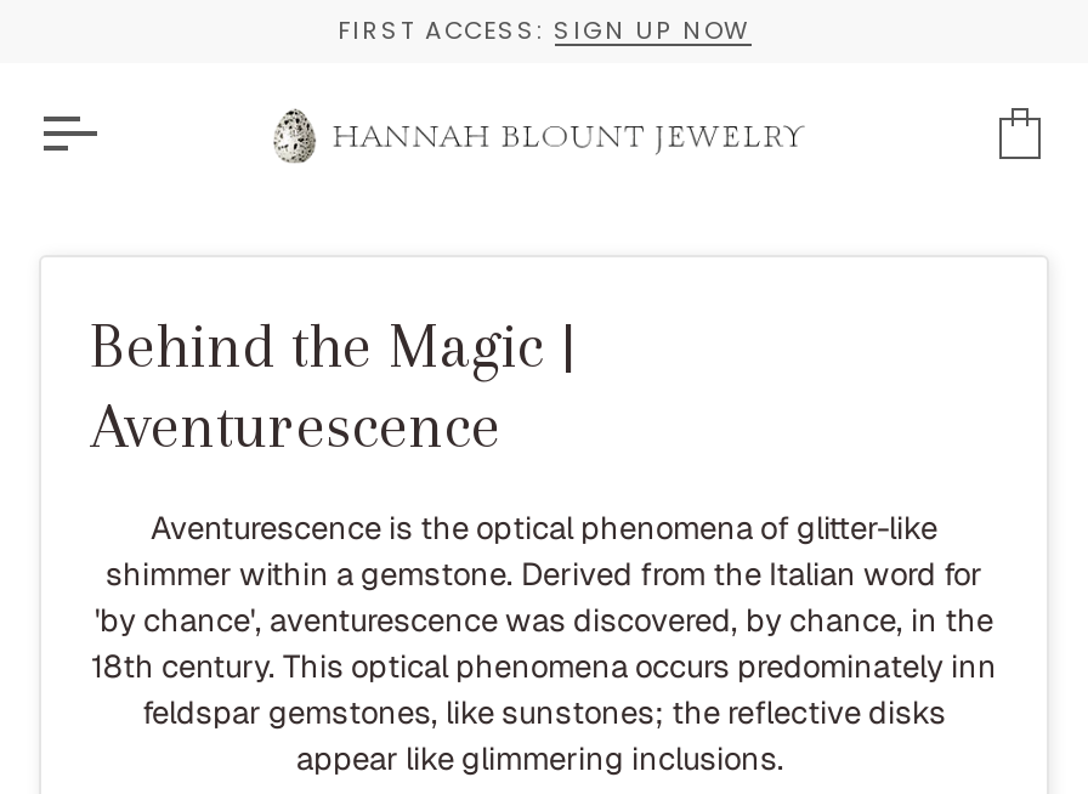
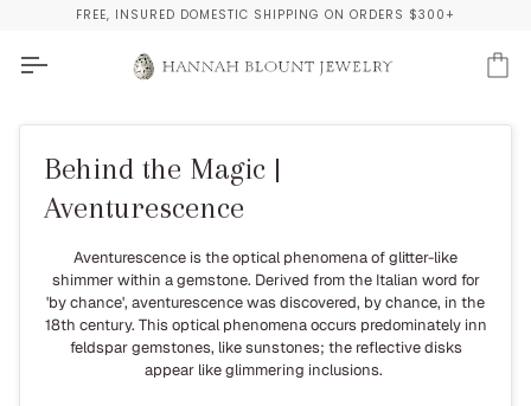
- FIRST ACCESS: SIGN UP NOW
+ FREE, INSURED DOMESTIC SHIPPING ON ORDERS $300+
